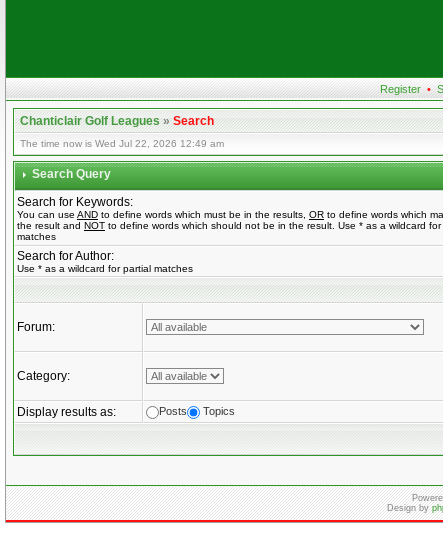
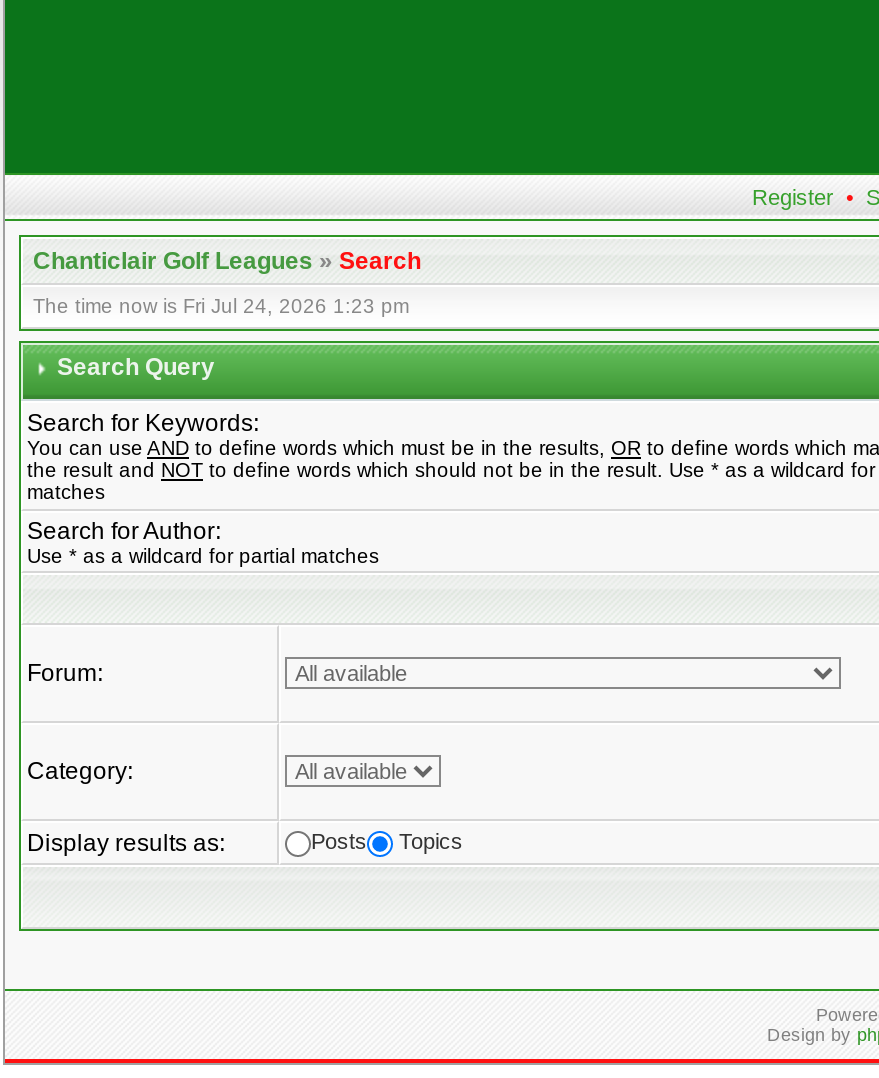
- The time now is Wed Jul 22, 2026 12:49 am
+ The time now is Fri Jul 24, 2026 1:23 pm
